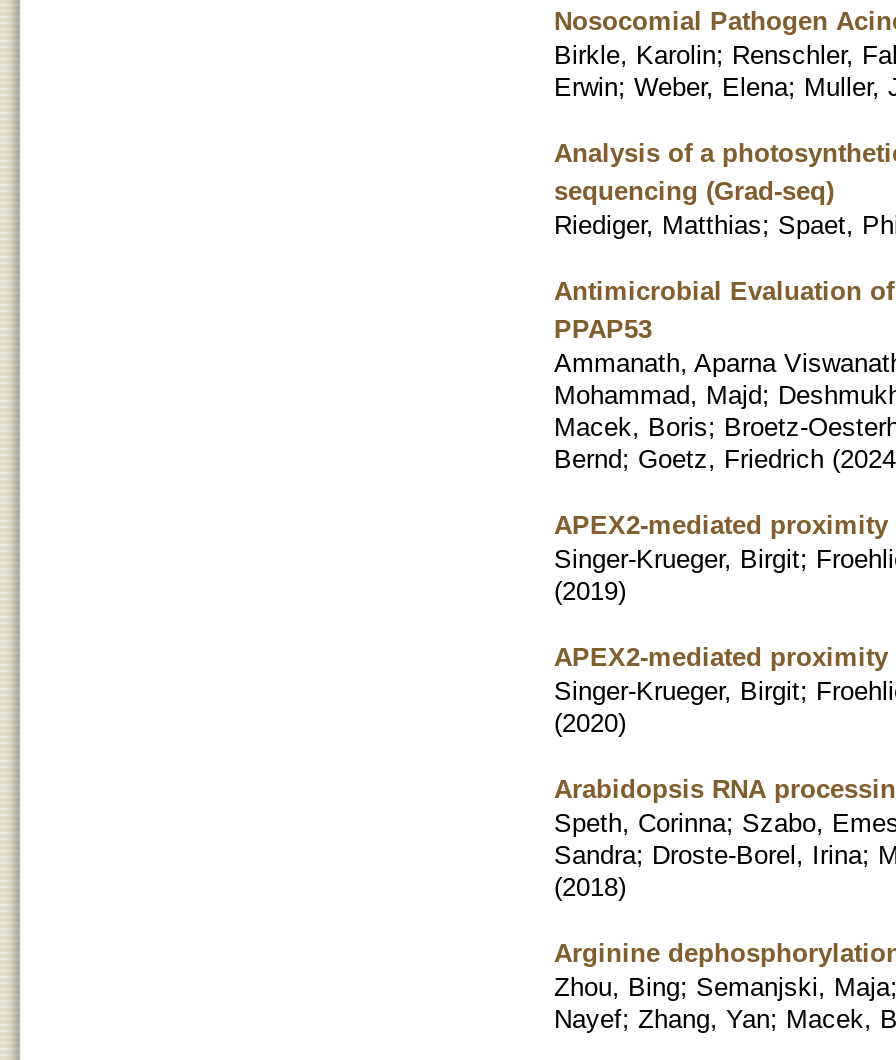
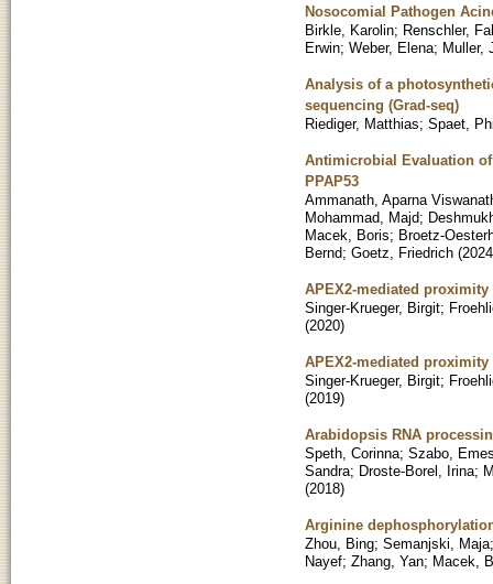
- (2019)
+ (2020)

- (2020)
+ (2019)
